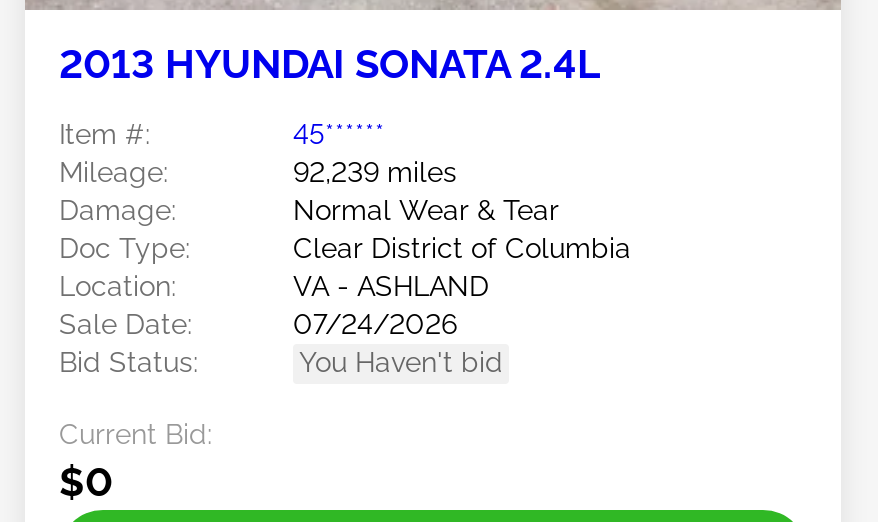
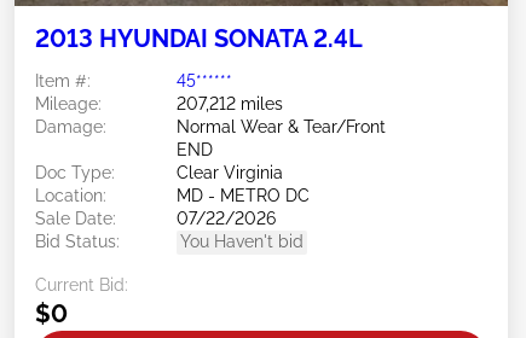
- 92,239 miles
+ 207,212 miles

- Normal Wear & Tear
+ Normal Wear & Tear/Front
+ END

- Clear District of Columbia
+ Clear Virginia

- VA - ASHLAND
+ MD - METRO DC

- 07/24/2026
+ 07/22/2026
